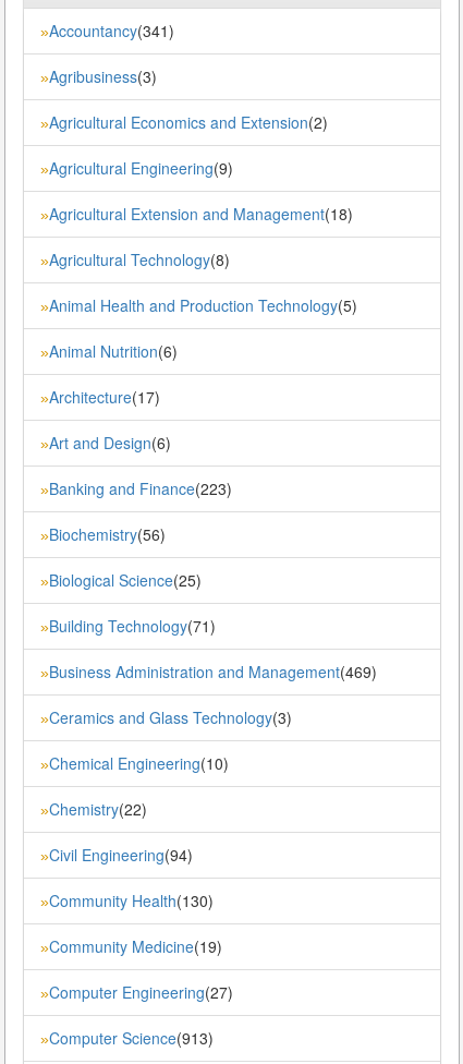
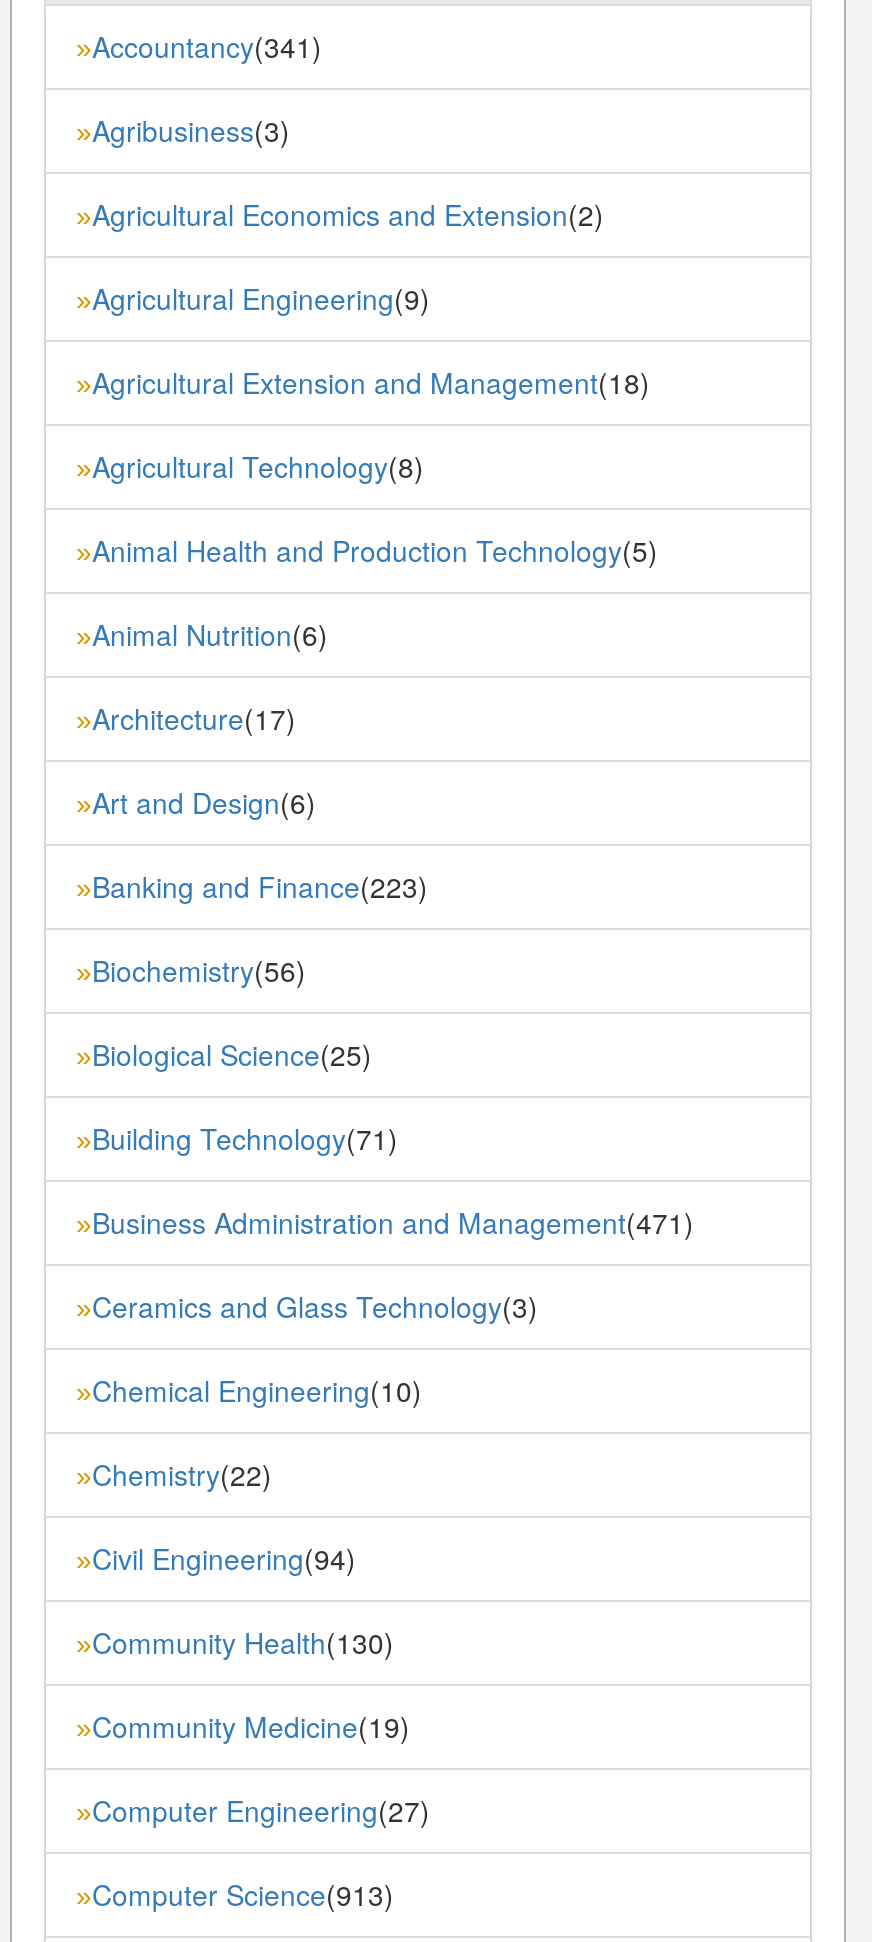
- »Business Administration and Management(469)
+ »Business Administration and Management(471)
